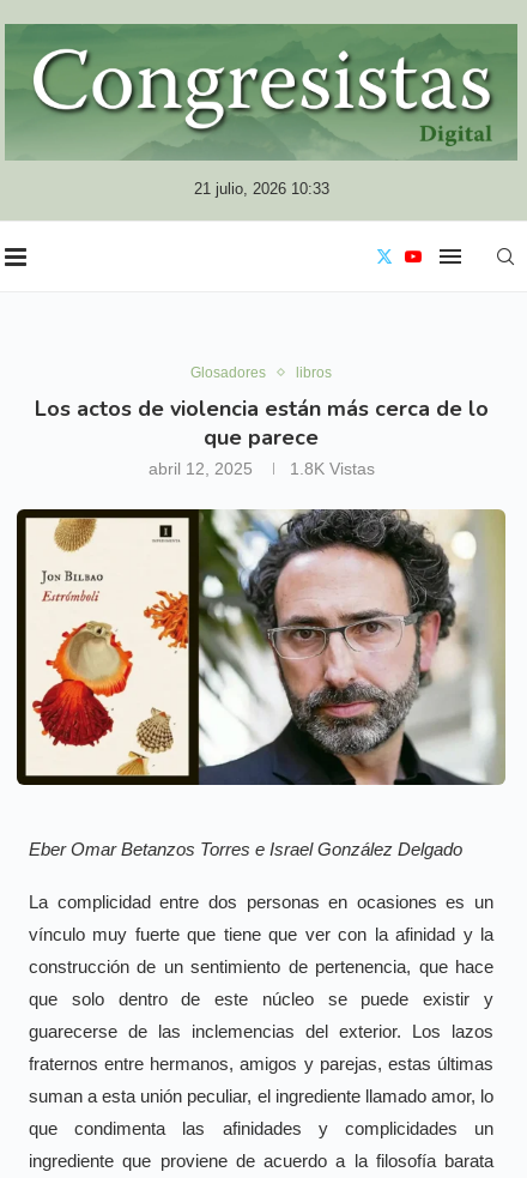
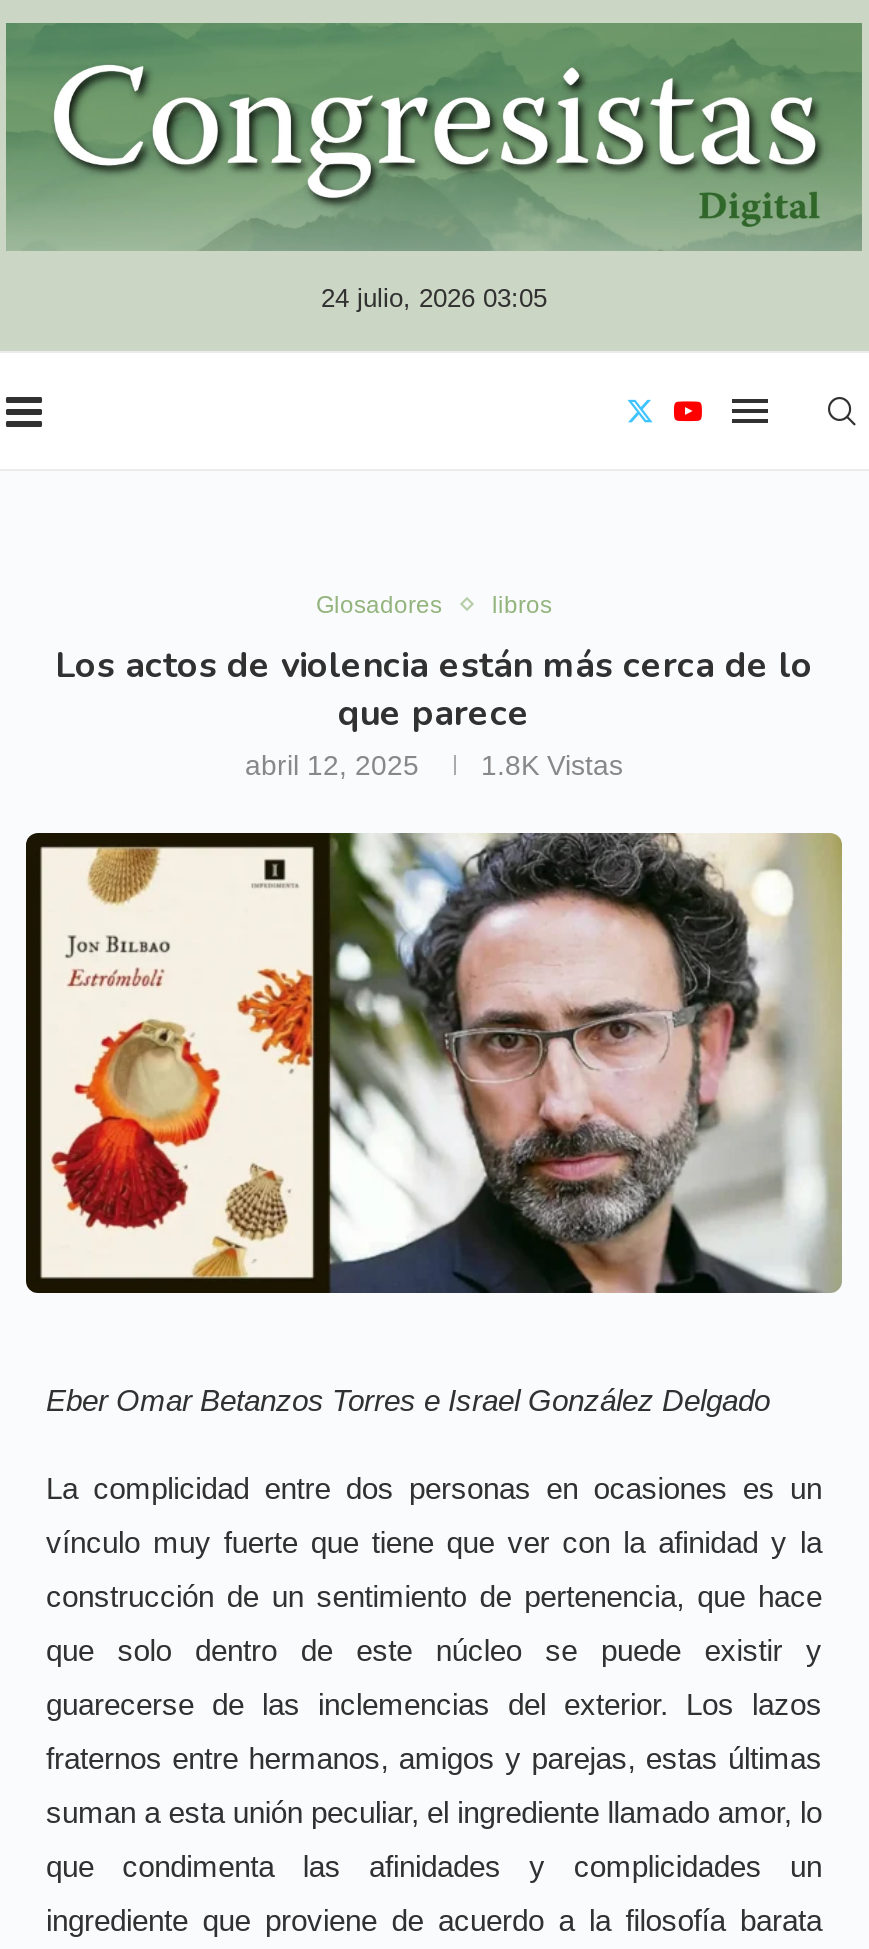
- 21 julio, 2026 10:33
+ 24 julio, 2026 03:05
